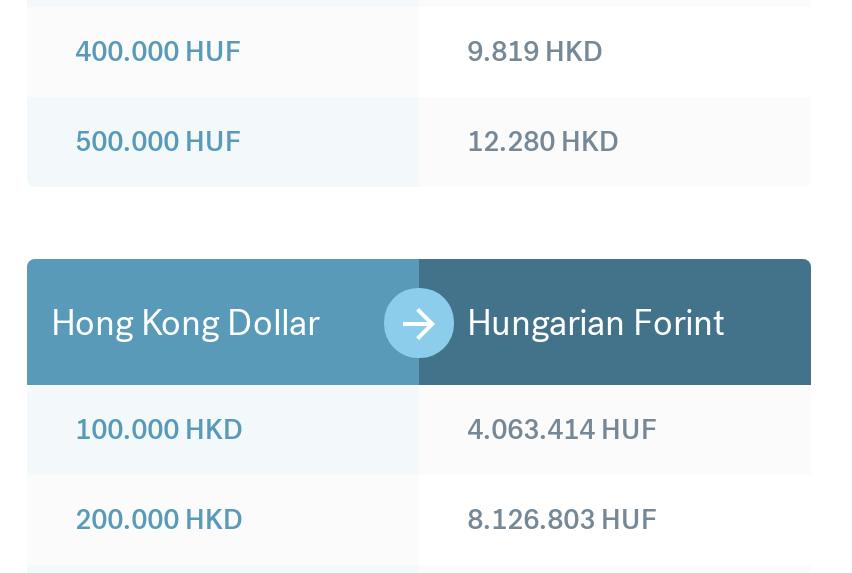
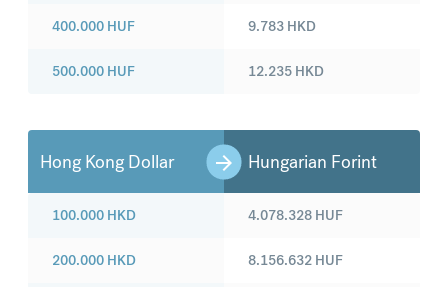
- 9.819 HKD
+ 9.783 HKD

- 12.280 HKD
+ 12.235 HKD

- 4.063.414 HUF
+ 4.078.328 HUF

- 8.126.803 HUF
+ 8.156.632 HUF
